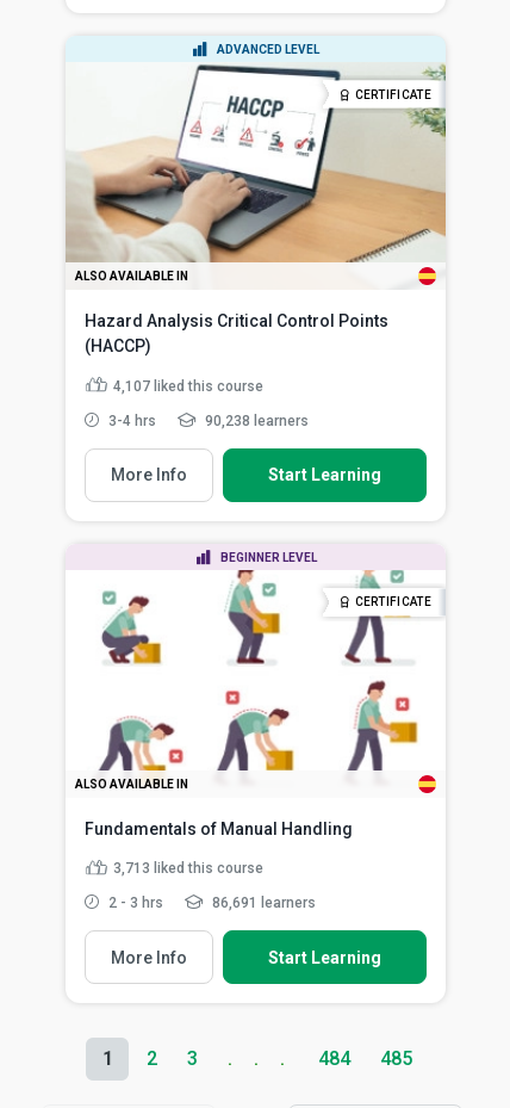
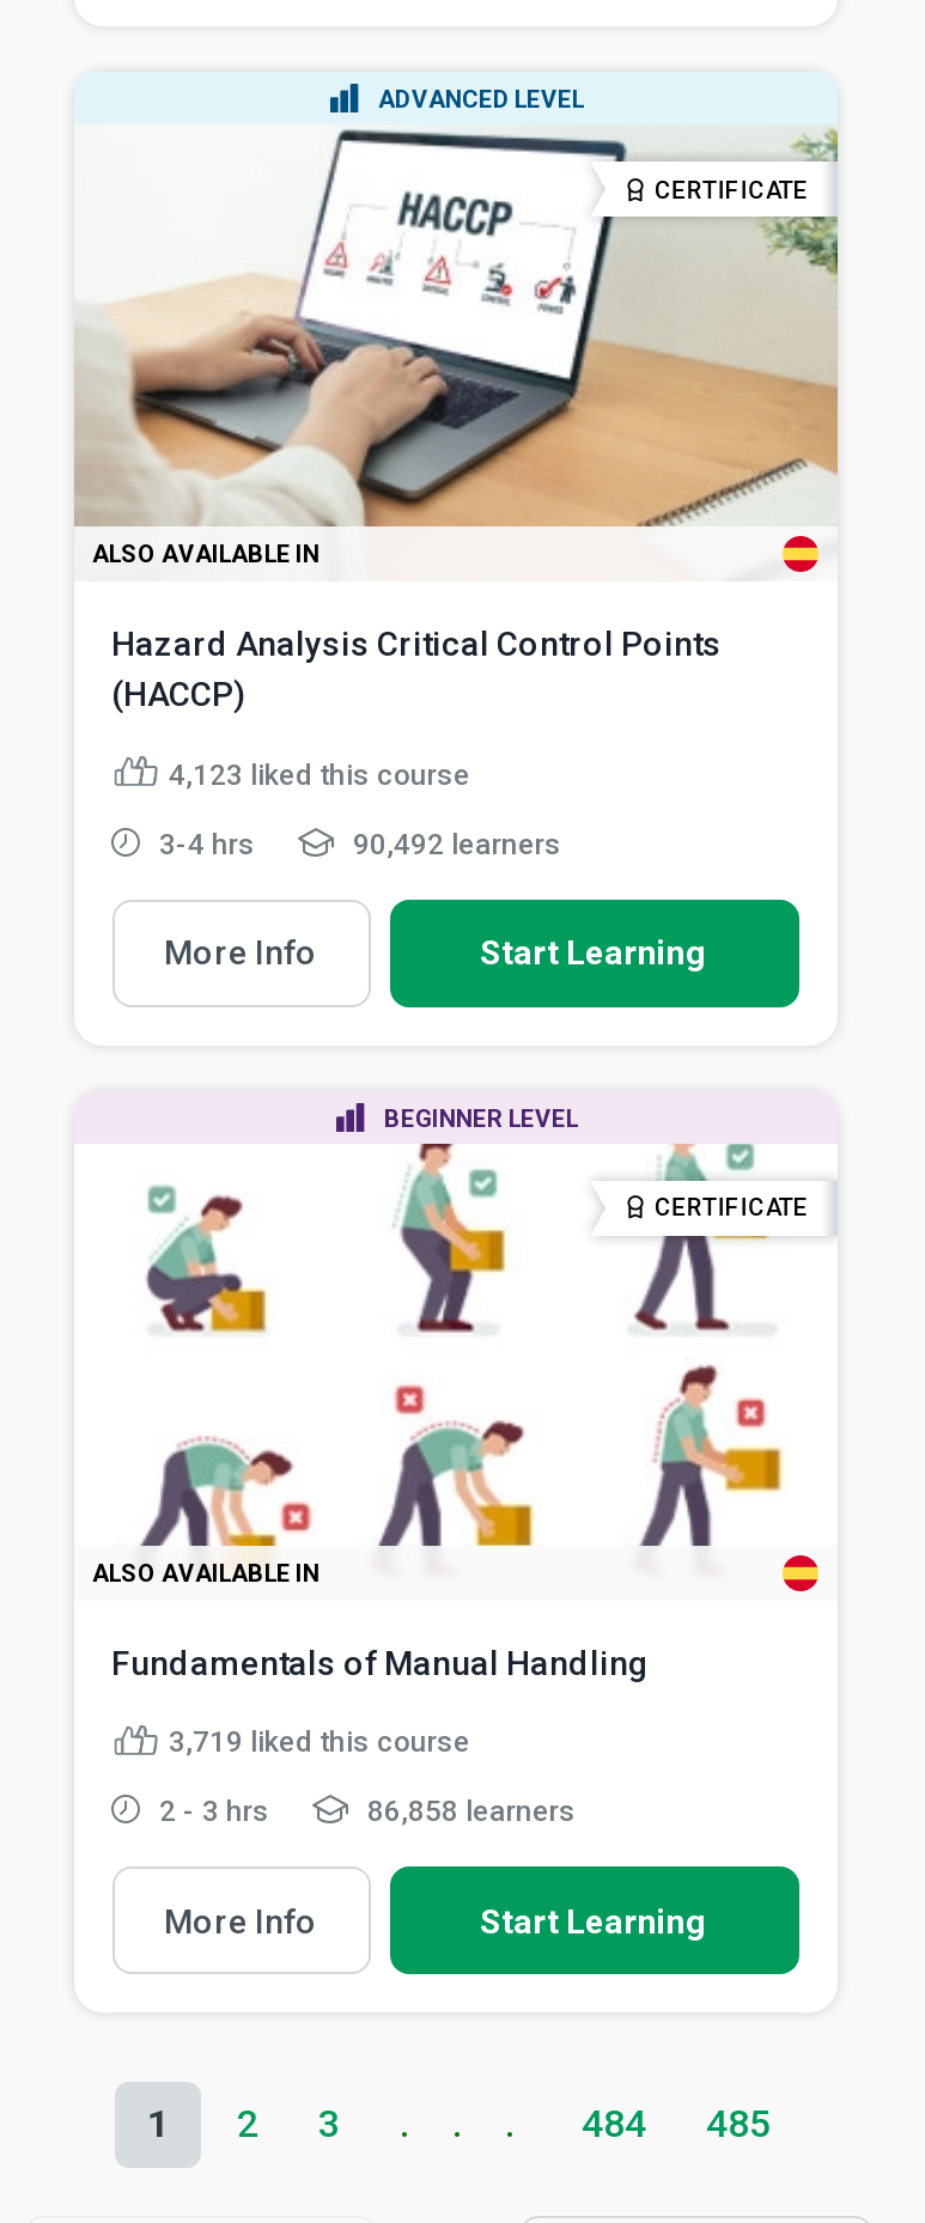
- 4,107 liked this course
+ 4,123 liked this course

- 90,238 learners
+ 90,492 learners

- 3,713 liked this course
+ 3,719 liked this course

- 86,691 learners
+ 86,858 learners
